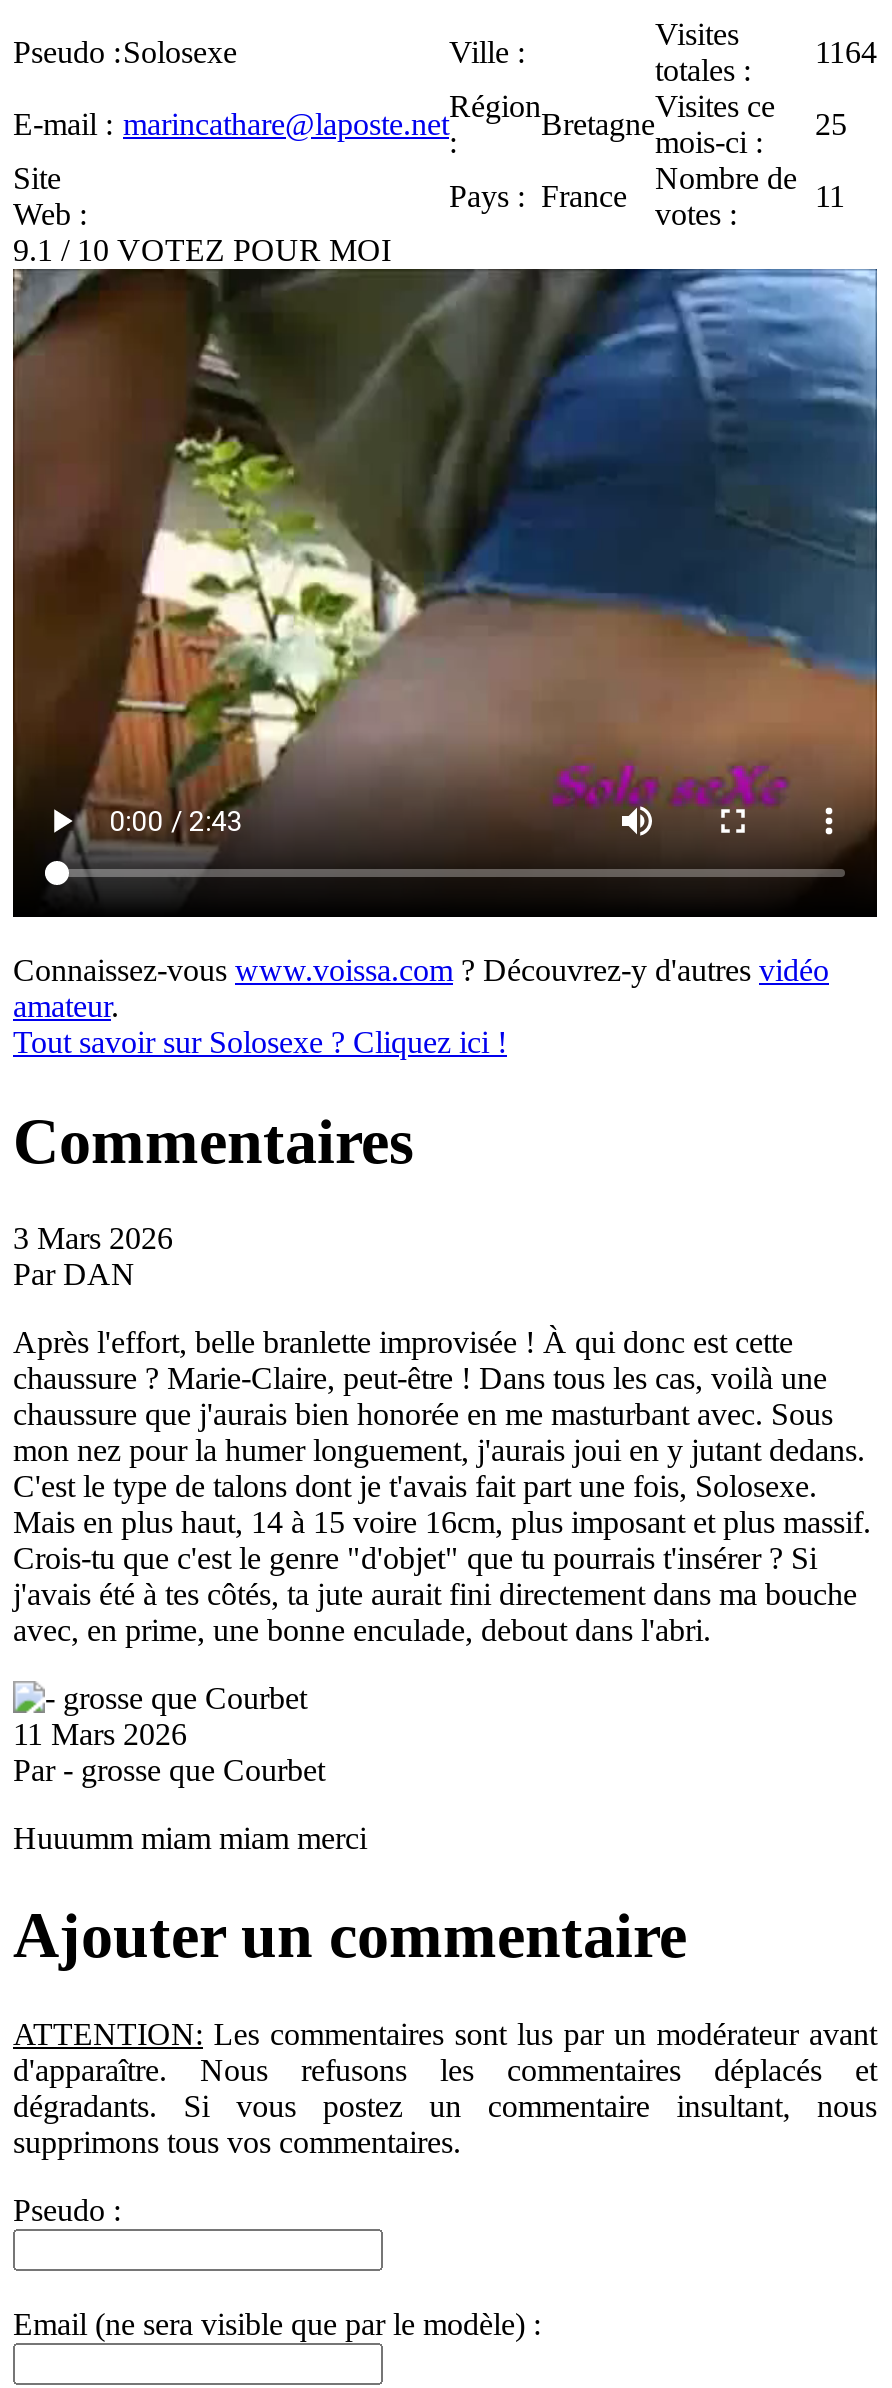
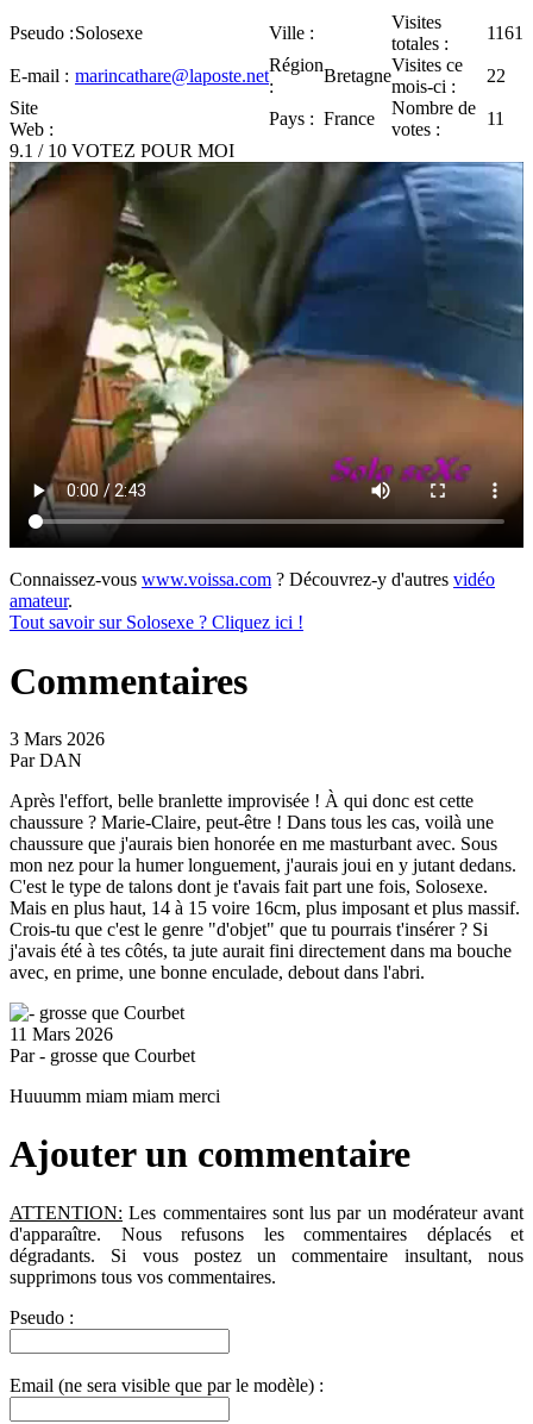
- 1164
+ 1161

- 25
+ 22
